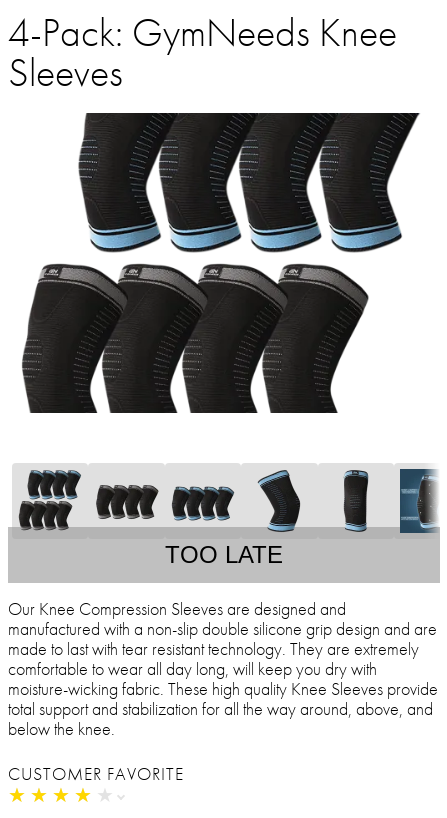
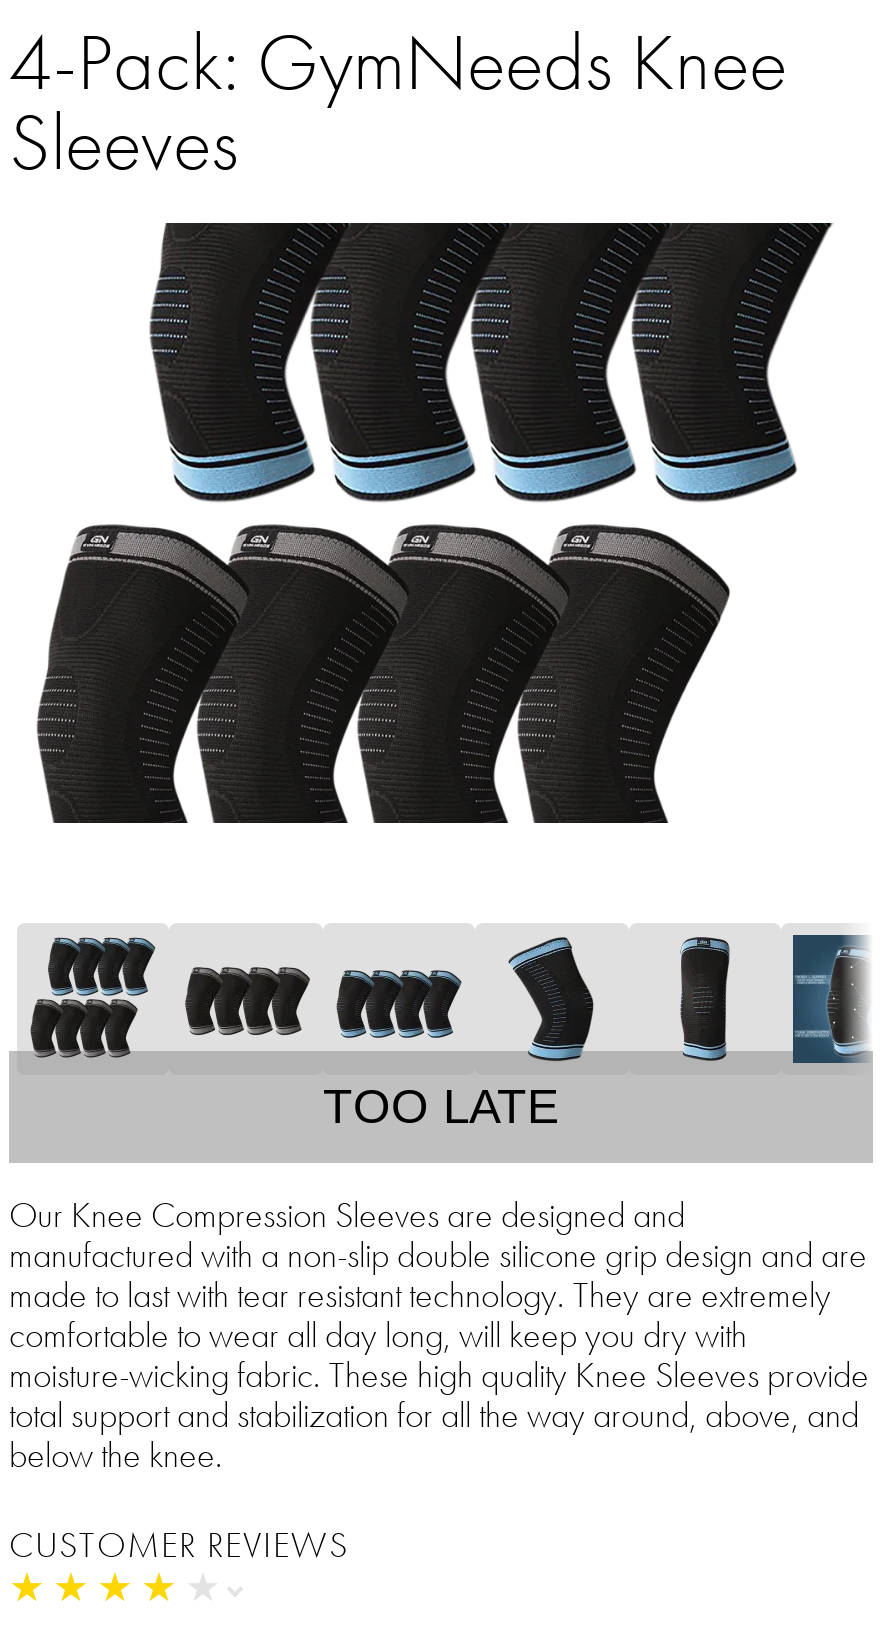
- CUSTOMER FAVORITE
+ CUSTOMER REVIEWS
